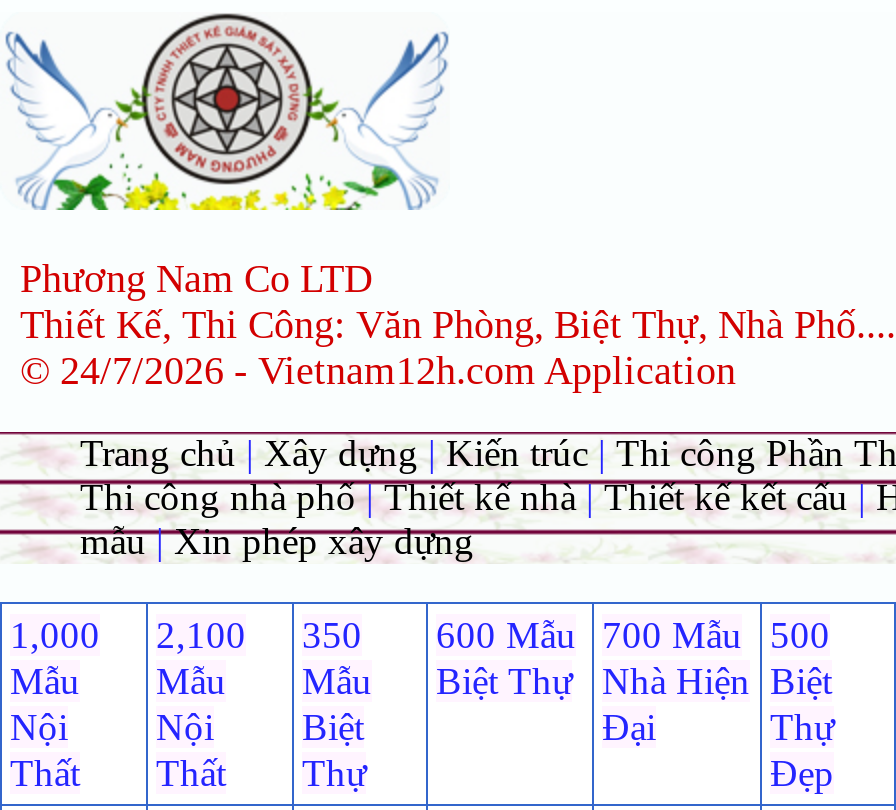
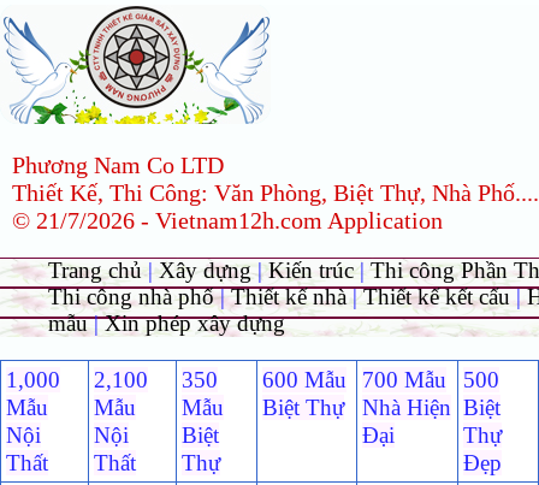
- © 24/7/2026 - Vietnam12h.com Application
+ © 21/7/2026 - Vietnam12h.com Application
